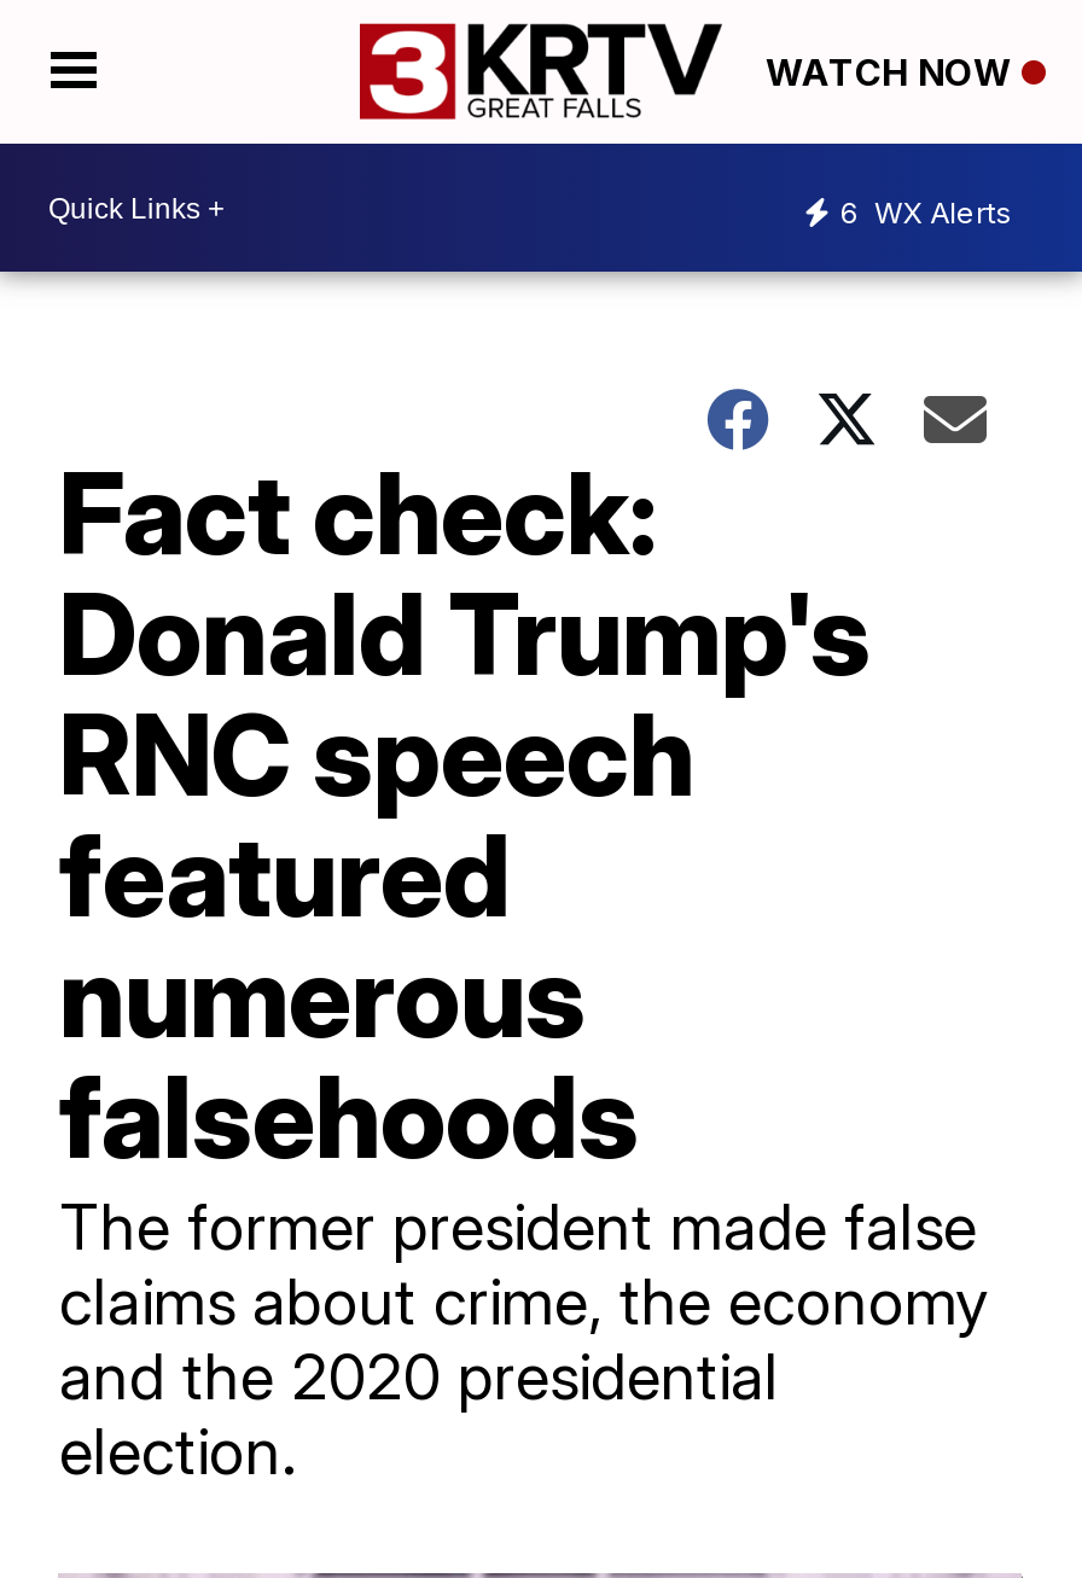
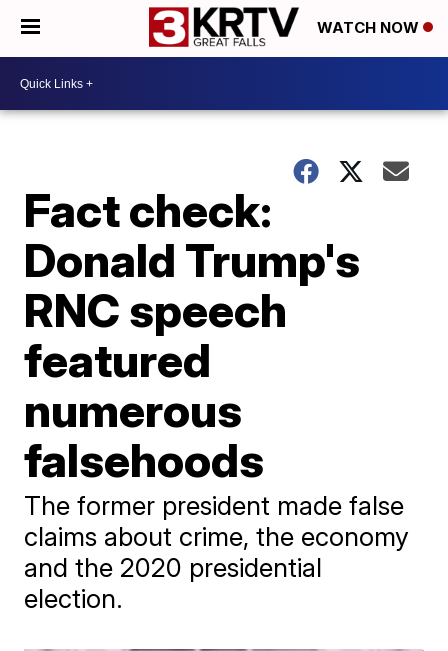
- 6 WX Alerts
